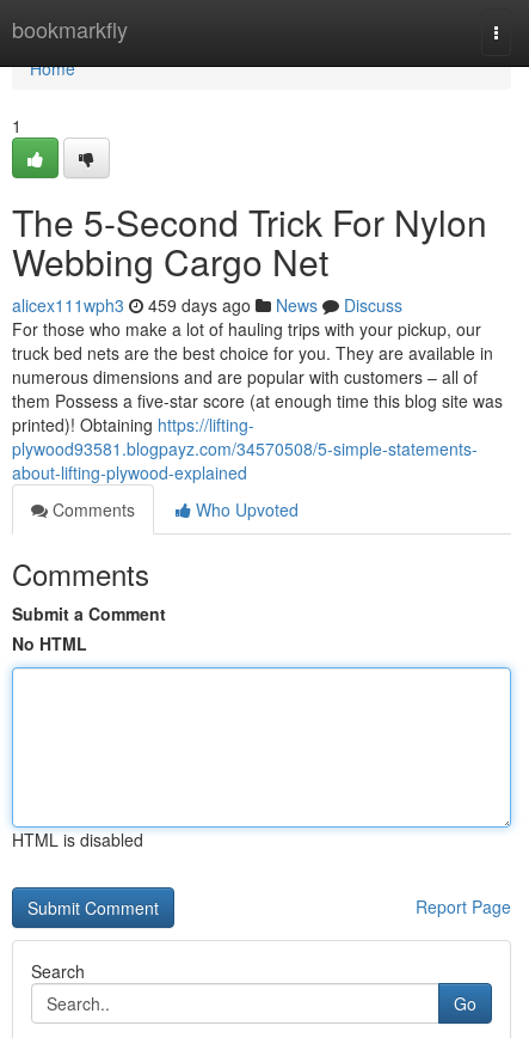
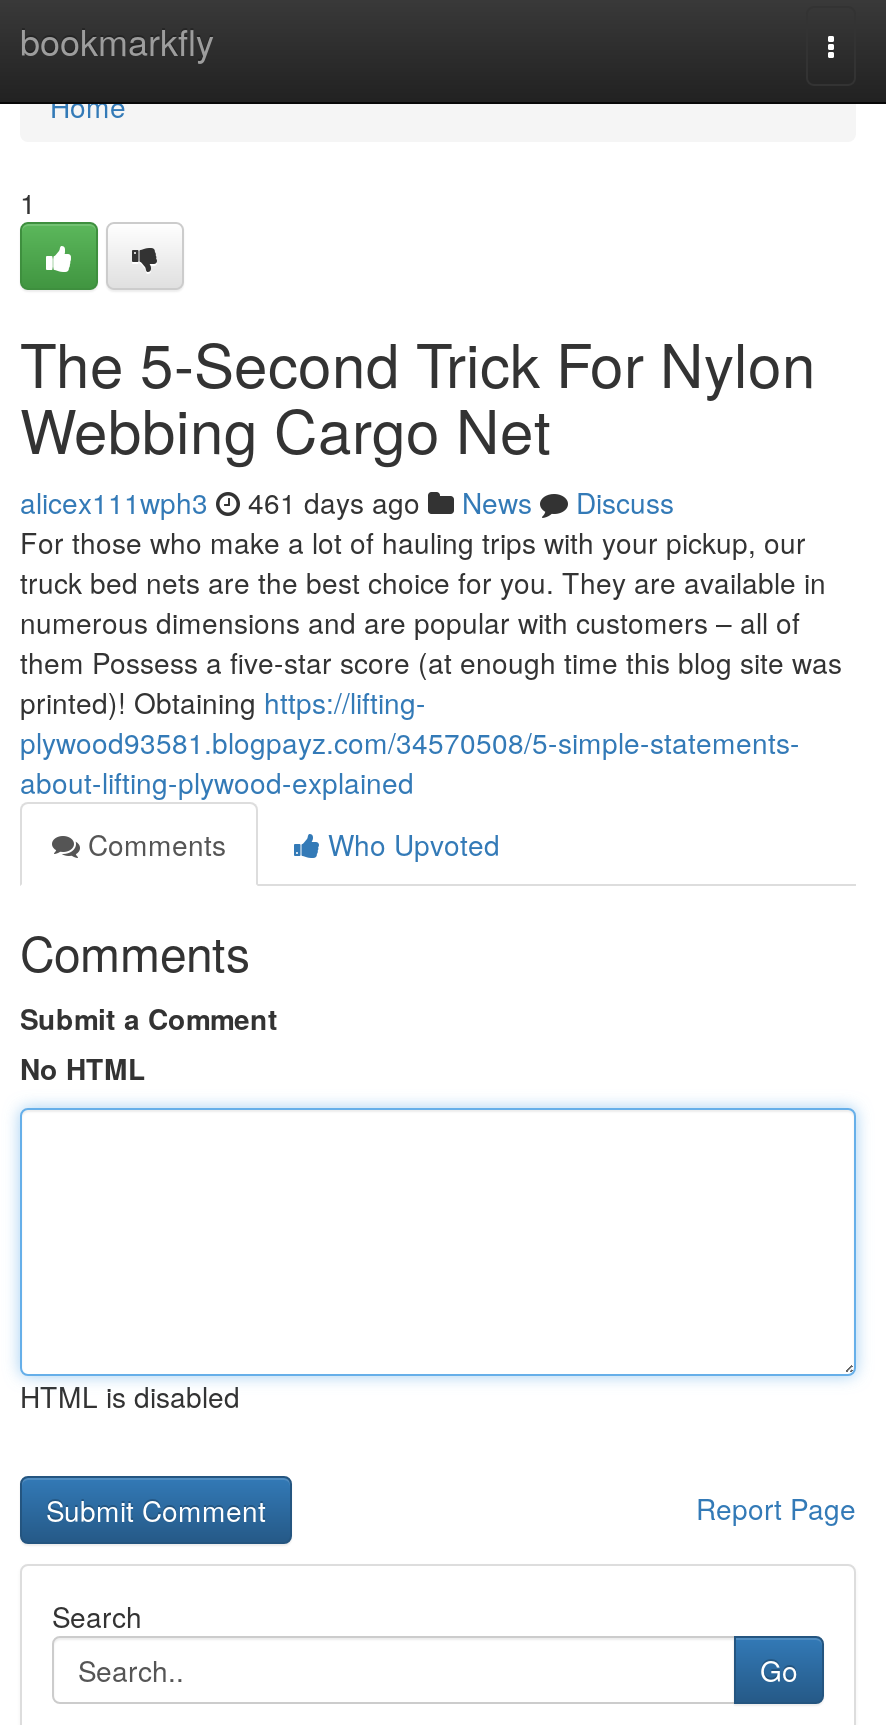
- alicex111wph3 459 days ago News Discuss
+ alicex111wph3 461 days ago News Discuss
